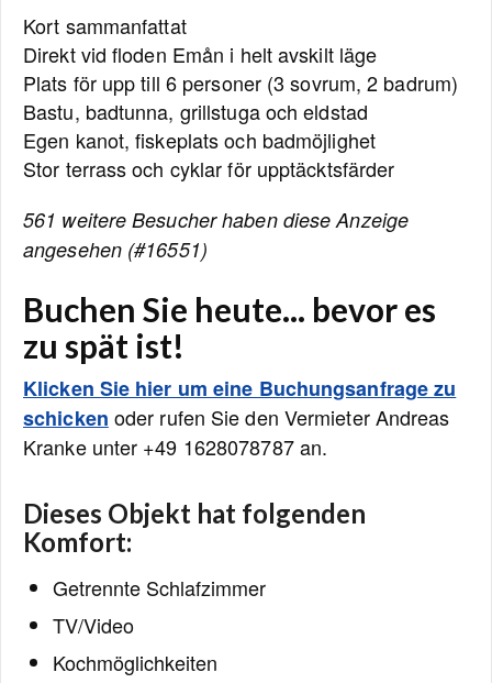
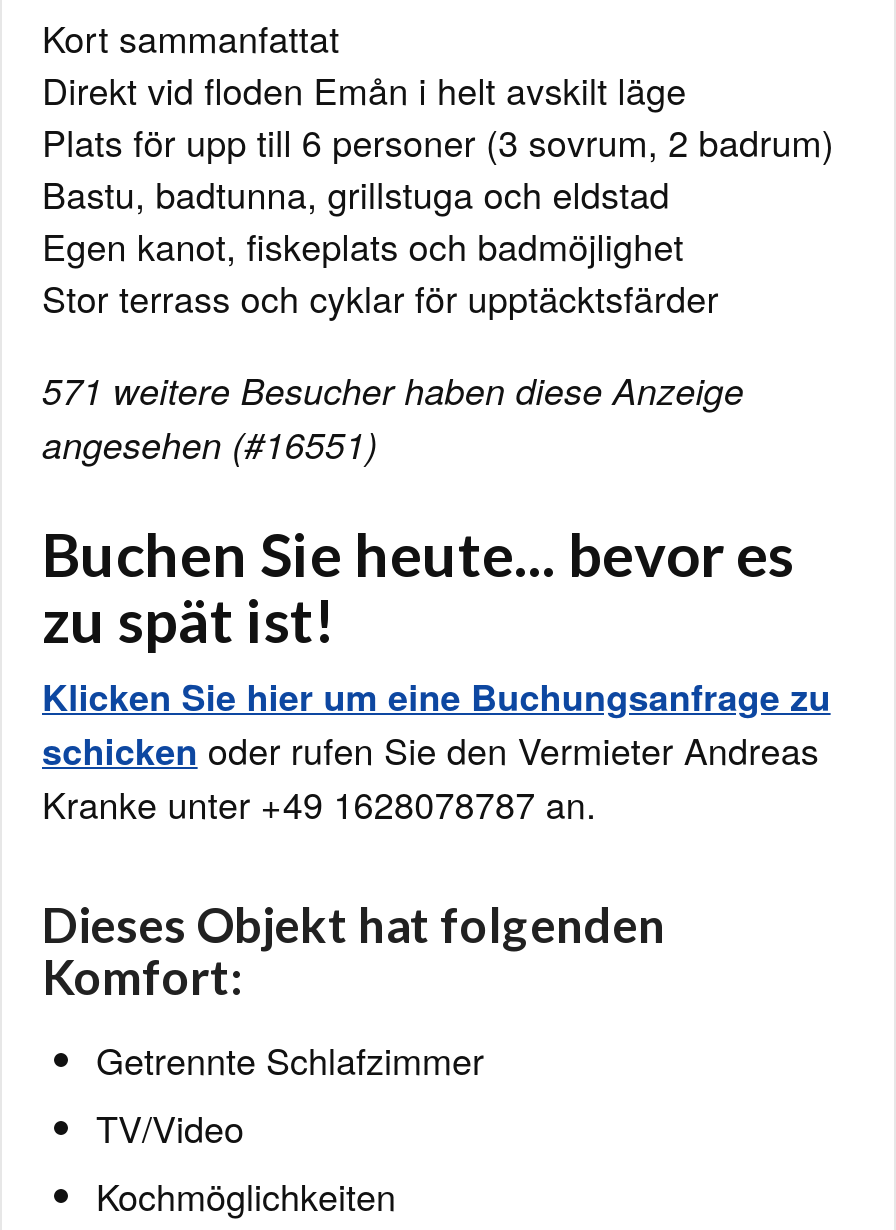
- 561 weitere Besucher haben diese Anzeige
+ 571 weitere Besucher haben diese Anzeige
